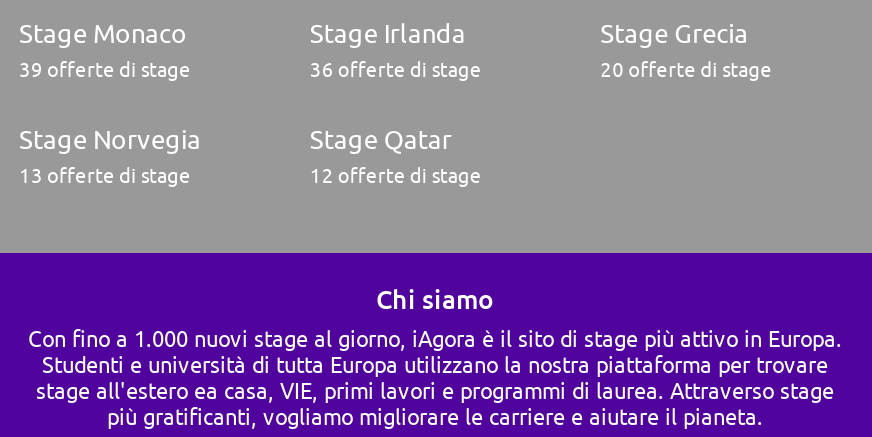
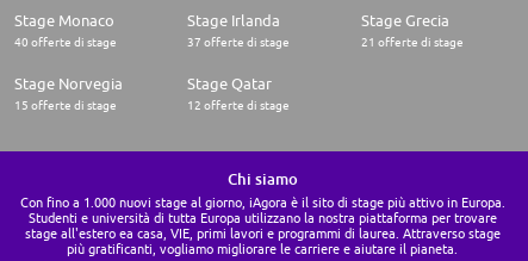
- 39 offerte di stage
+ 40 offerte di stage

- 36 offerte di stage
+ 37 offerte di stage

- 20 offerte di stage
+ 21 offerte di stage

- 13 offerte di stage
+ 15 offerte di stage
